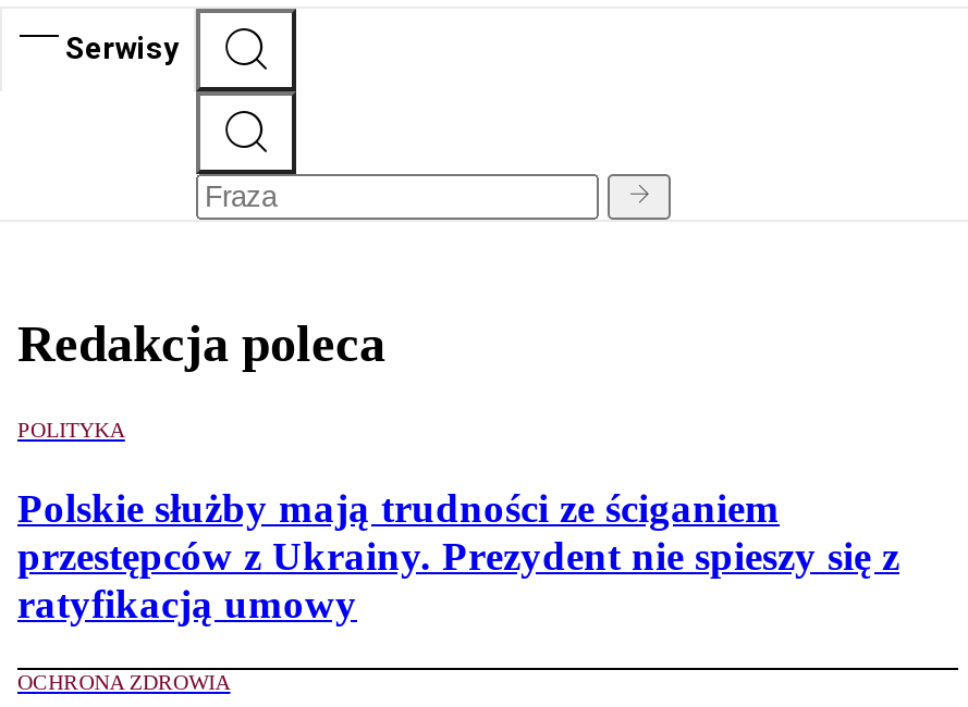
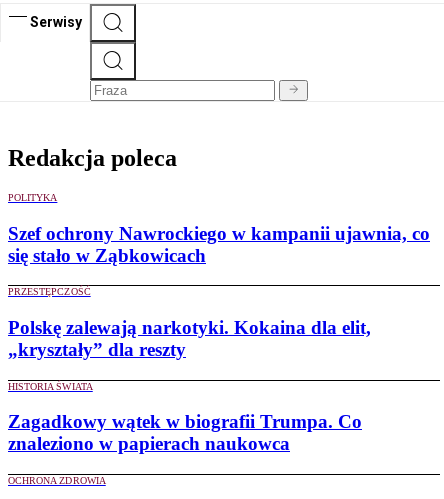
- Polskie służby mają trudności ze ściganiem
- przestępców z Ukrainy. Prezydent nie spieszy się z
- ratyfikacją umowy
+ Szef ochrony Nawrockiego w kampanii ujawnia, co
+ się stało w Ząbkowicach
+ PRZESTĘPCZOŚĆ
+ Polskę zalewają narkotyki. Kokaina dla elit,
+ „kryształy” dla reszty
+ HISTORIA ŚWIATA
+ Zagadkowy wątek w biografii Trumpa. Co
+ znaleziono w papierach naukowca
